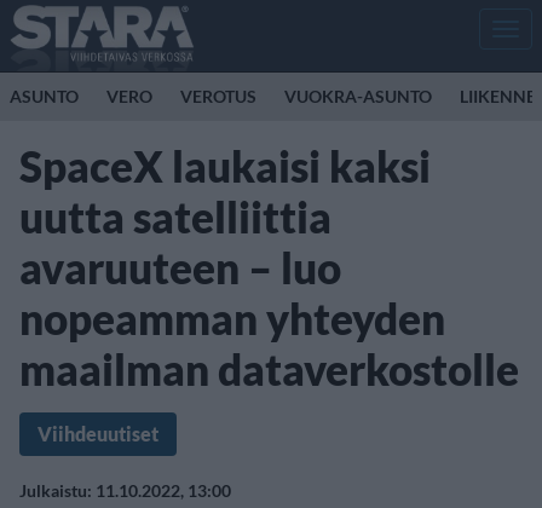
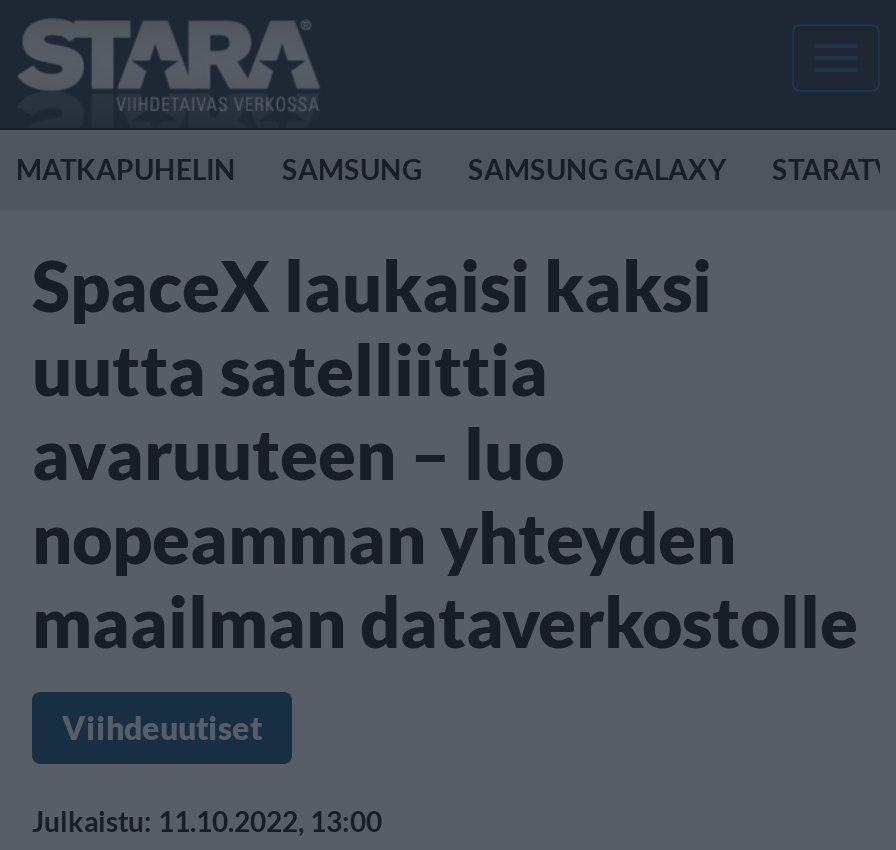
- ASUNTO
- VERO
- VEROTUS
- VUOKRA-ASUNTO
- LIIKENNE
+ MATKAPUHELIN
+ SAMSUNG
+ SAMSUNG GALAXY
+ STARATV
